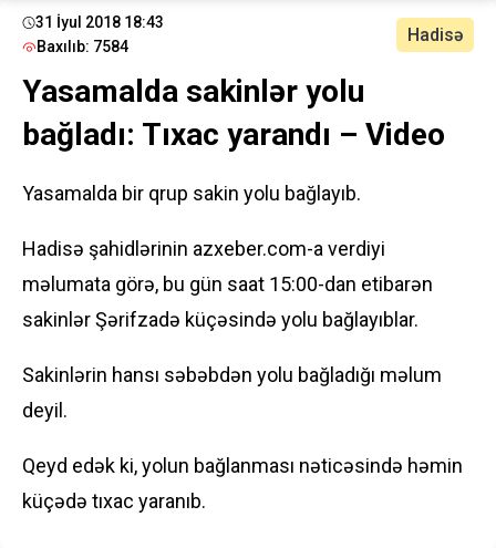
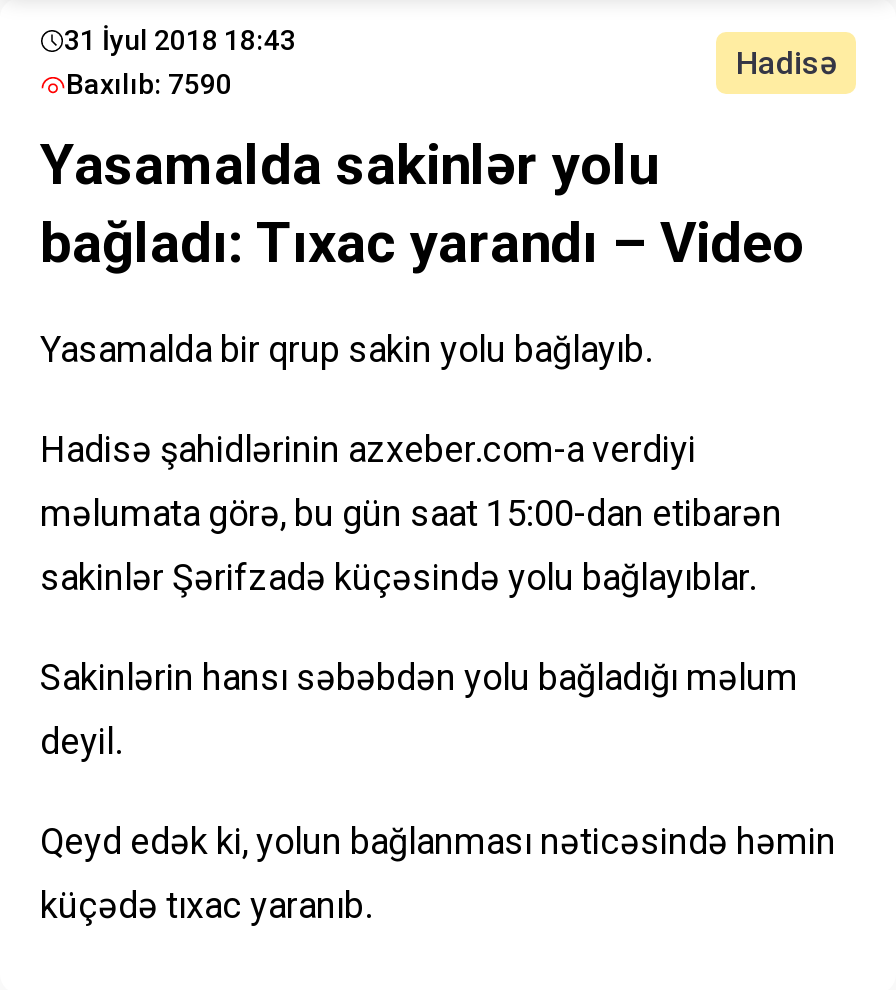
- Baxılıb: 7584
+ Baxılıb: 7590
